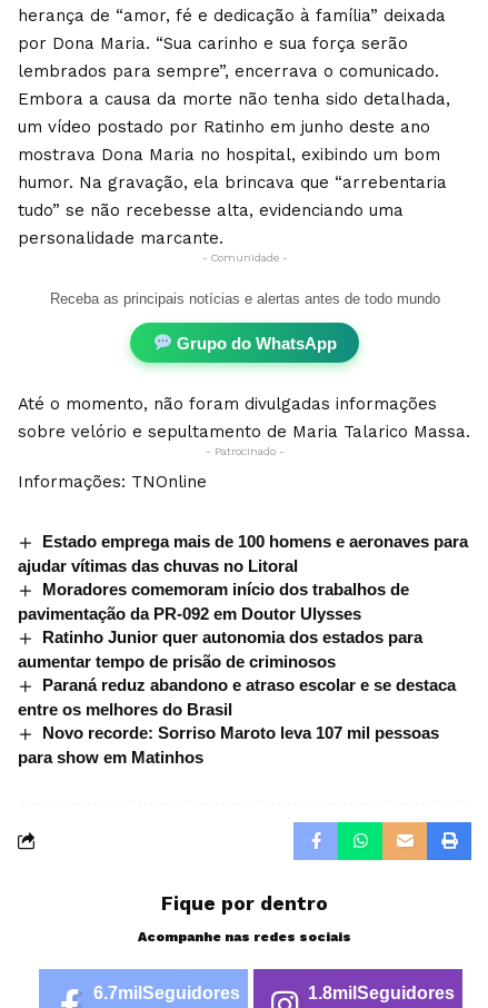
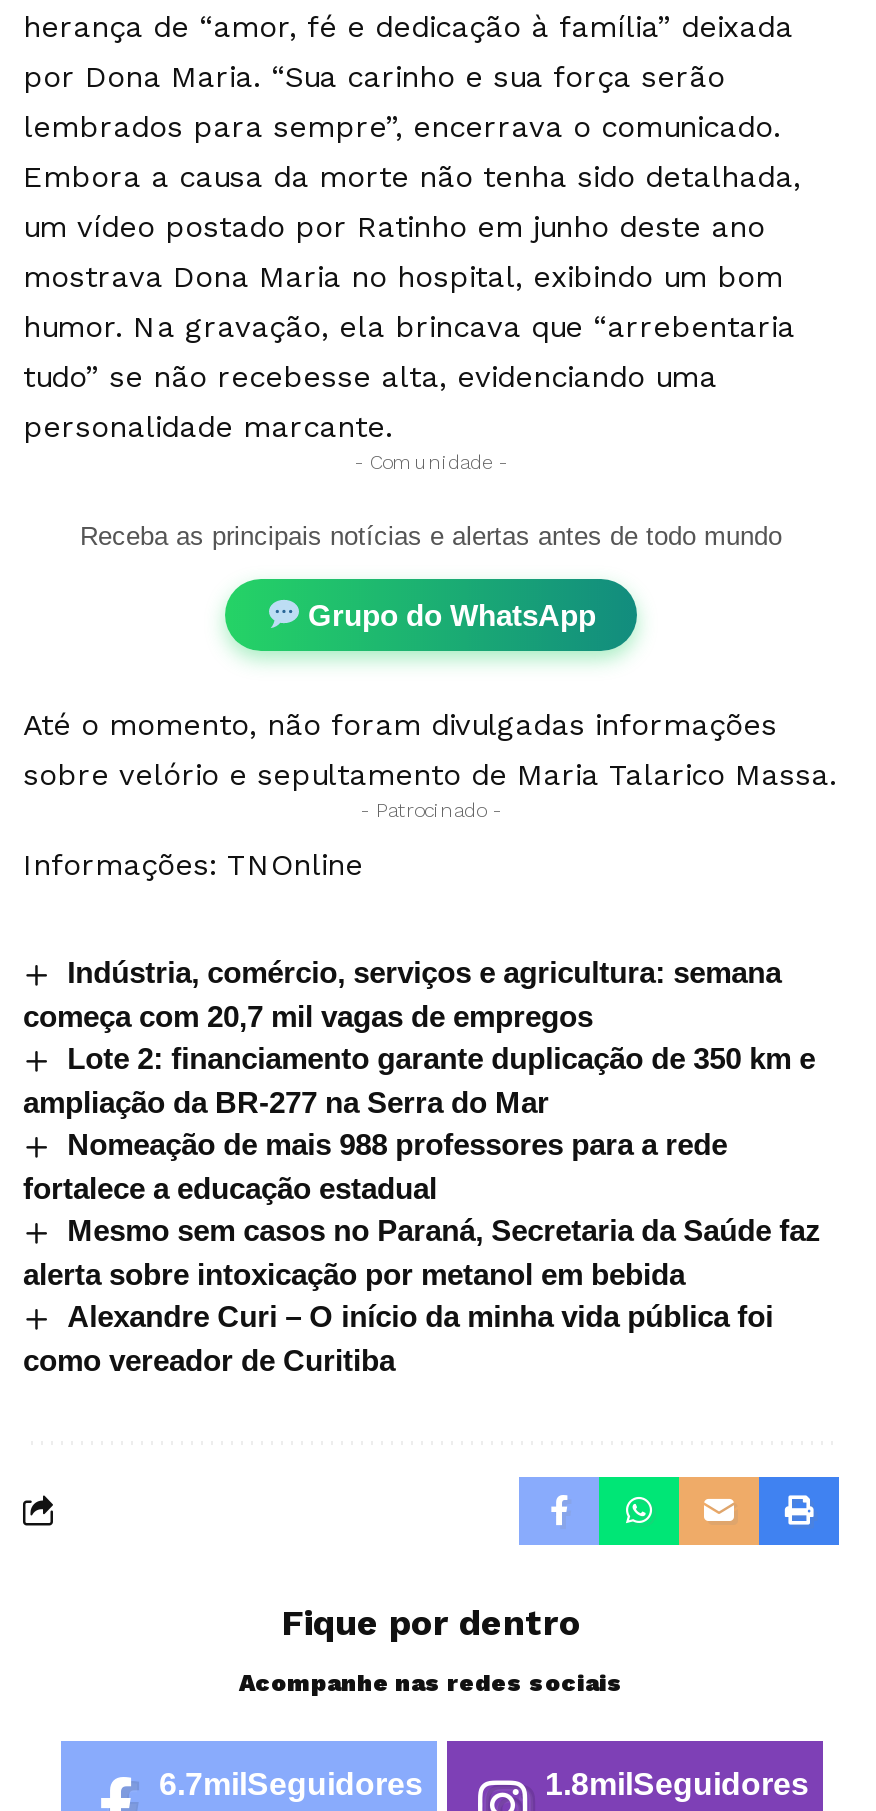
- Estado emprega mais de 100 homens e aeronaves para
- ajudar vítimas das chuvas no Litoral
- Moradores comemoram início dos trabalhos de
- pavimentação da PR-092 em Doutor Ulysses
- Ratinho Junior quer autonomia dos estados para
- aumentar tempo de prisão de criminosos
- Paraná reduz abandono e atraso escolar e se destaca
- entre os melhores do Brasil
- Novo recorde: Sorriso Maroto leva 107 mil pessoas
- para show em Matinhos
+ Indústria, comércio, serviços e agricultura: semana
+ começa com 20,7 mil vagas de empregos
+ Lote 2: financiamento garante duplicação de 350 km e
+ ampliação da BR-277 na Serra do Mar
+ Nomeação de mais 988 professores para a rede
+ fortalece a educação estadual
+ Mesmo sem casos no Paraná, Secretaria da Saúde faz
+ alerta sobre intoxicação por metanol em bebida
+ Alexandre Curi – O início da minha vida pública foi
+ como vereador de Curitiba
